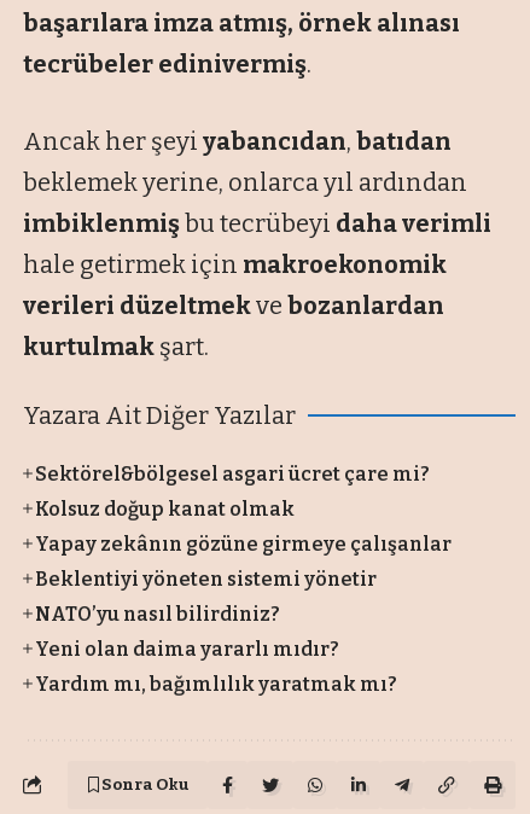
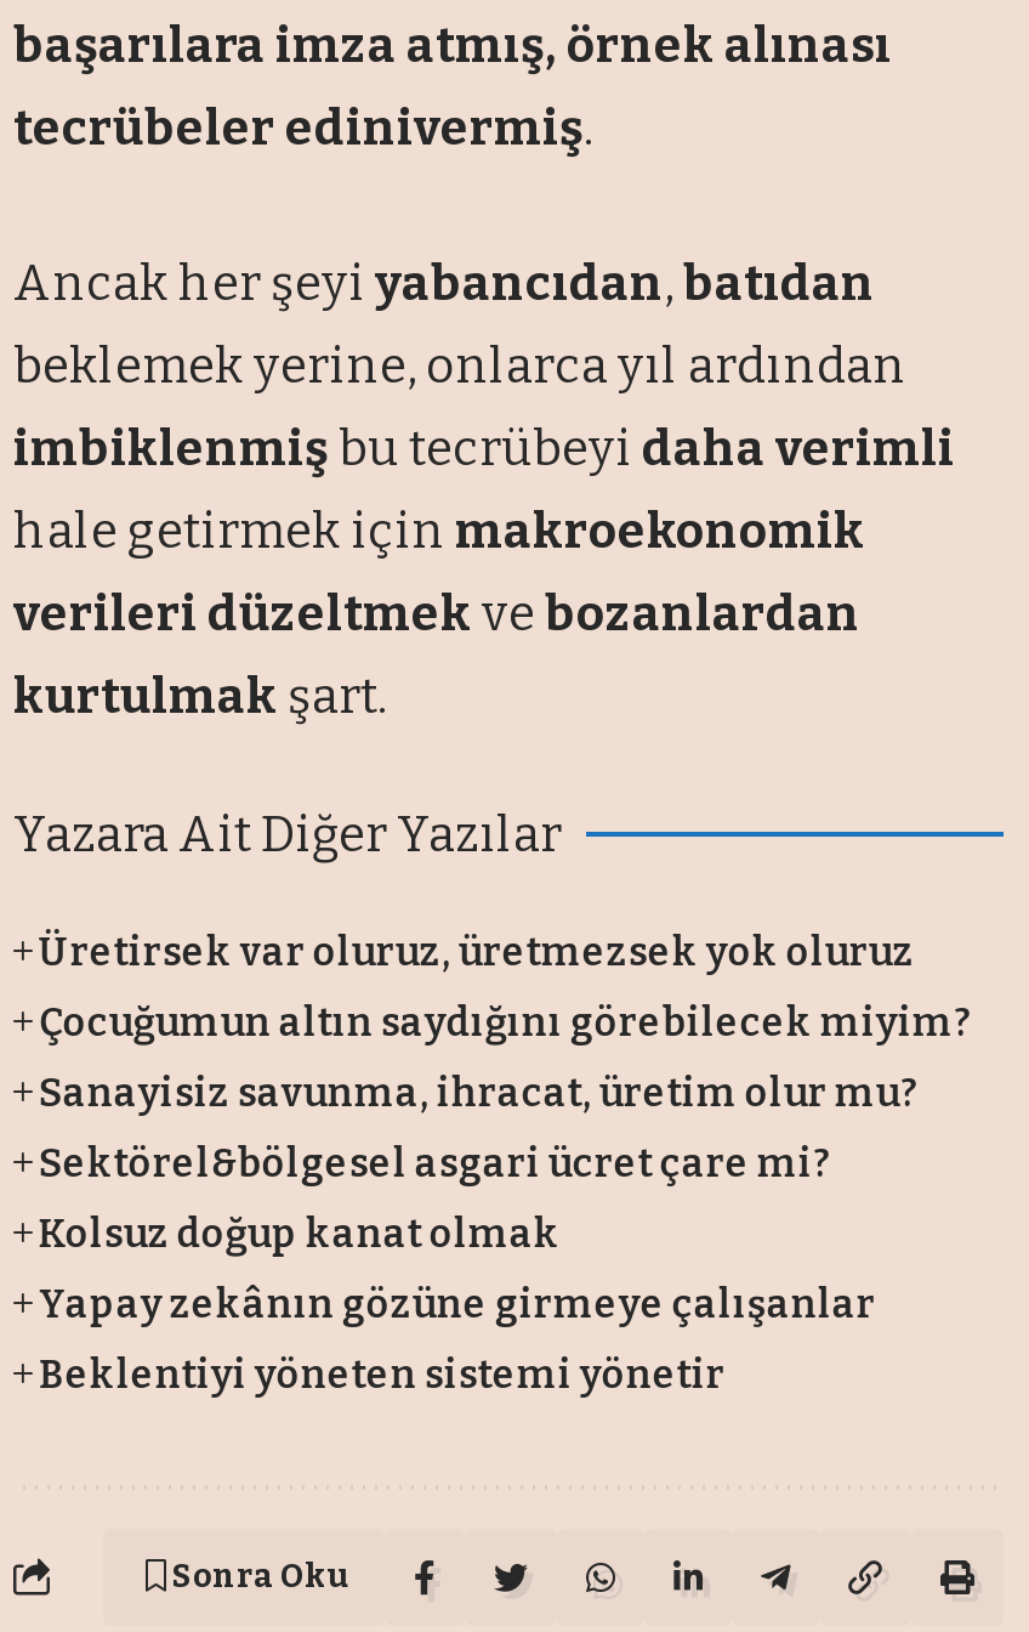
+ Üretirsek var oluruz, üretmezsek yok oluruz
+ Çocuğumun altın saydığını görebilecek miyim?
+ Sanayisiz savunma, ihracat, üretim olur mu?

moved down: Sektörel&bölgesel asgari ücret çare mi? | Kolsuz doğup kanat olmak | Yapay zekânın gözüne girmeye çalışanlar | Beklentiyi yöneten sistemi yönetir

- NATO’yu nasıl bilirdiniz?
- Yeni olan daima yararlı mıdır?
- Yardım mı, bağımlılık yaratmak mı?
